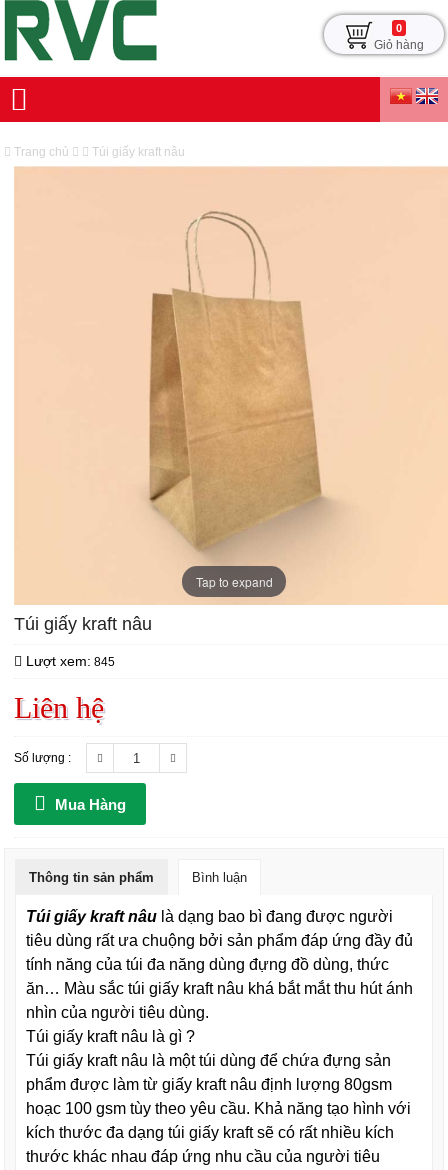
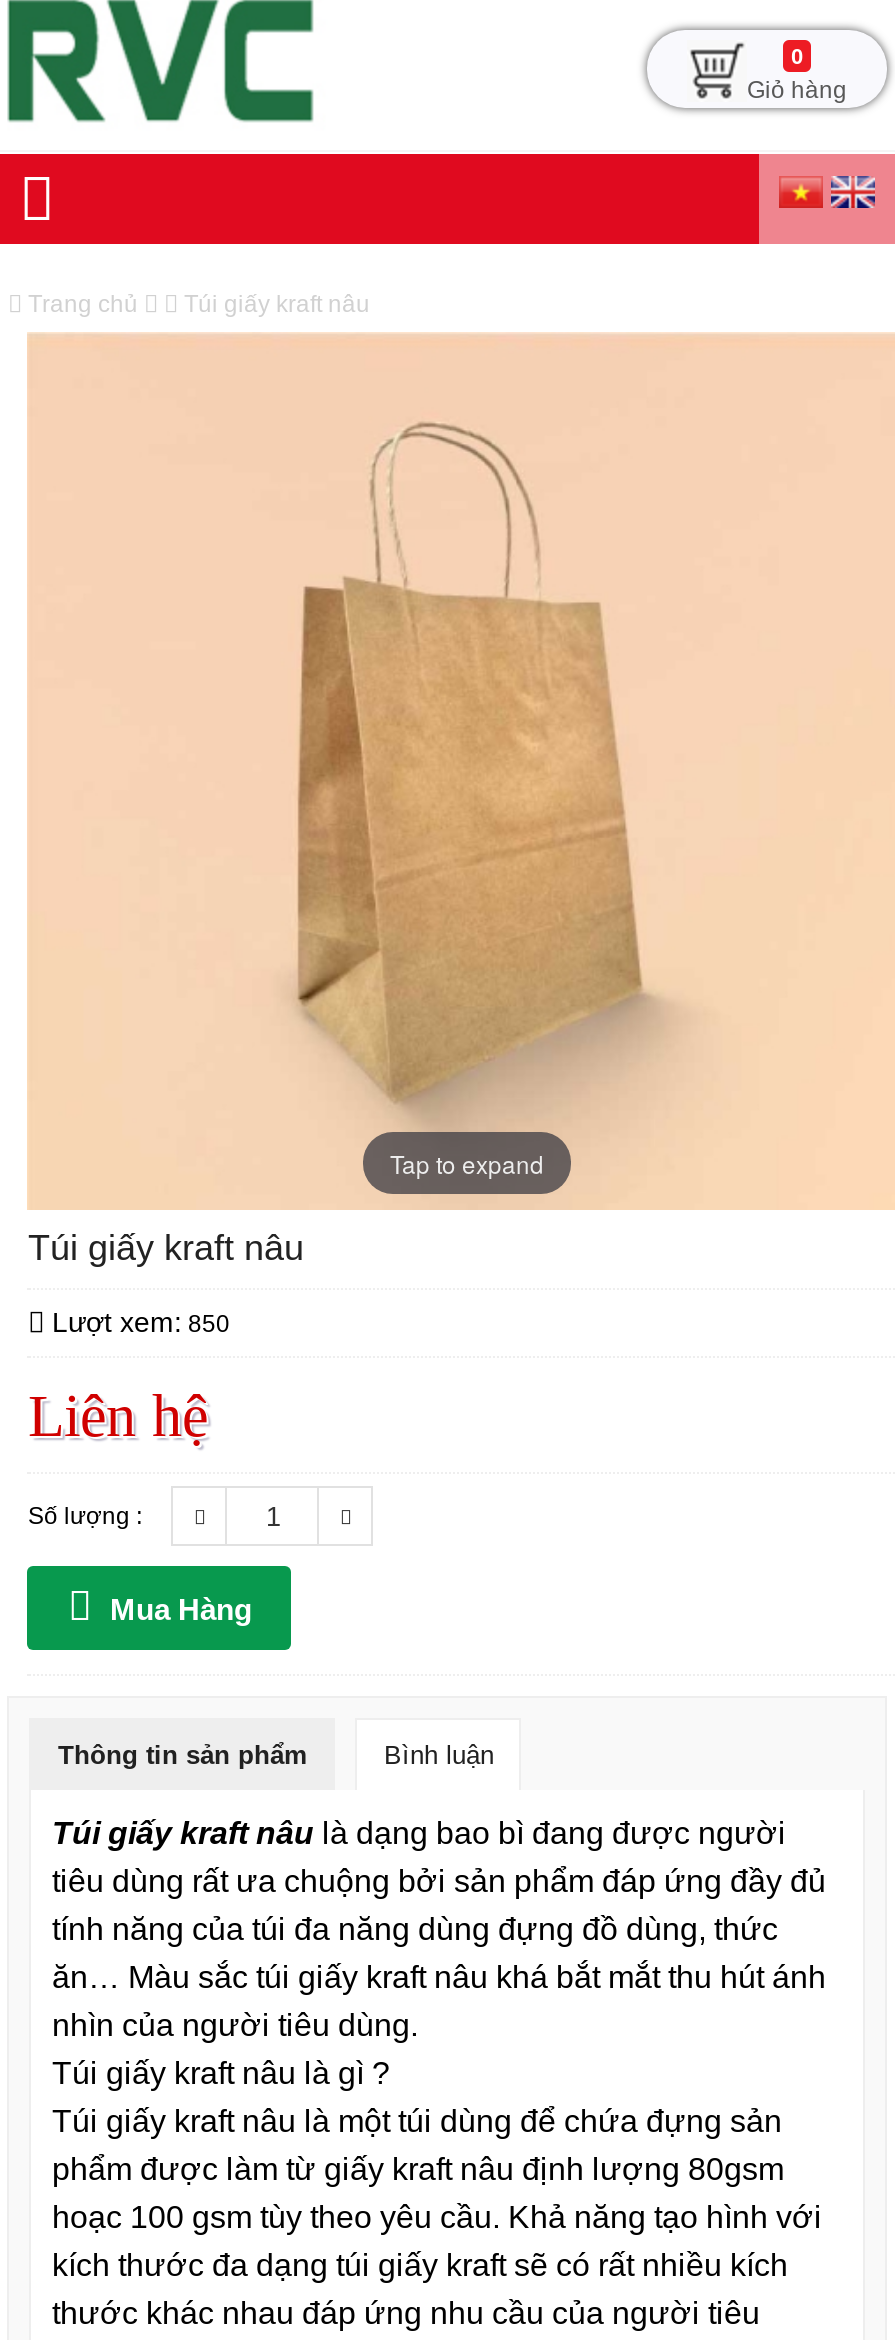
- Lượt xem: 845
+ Lượt xem: 850
